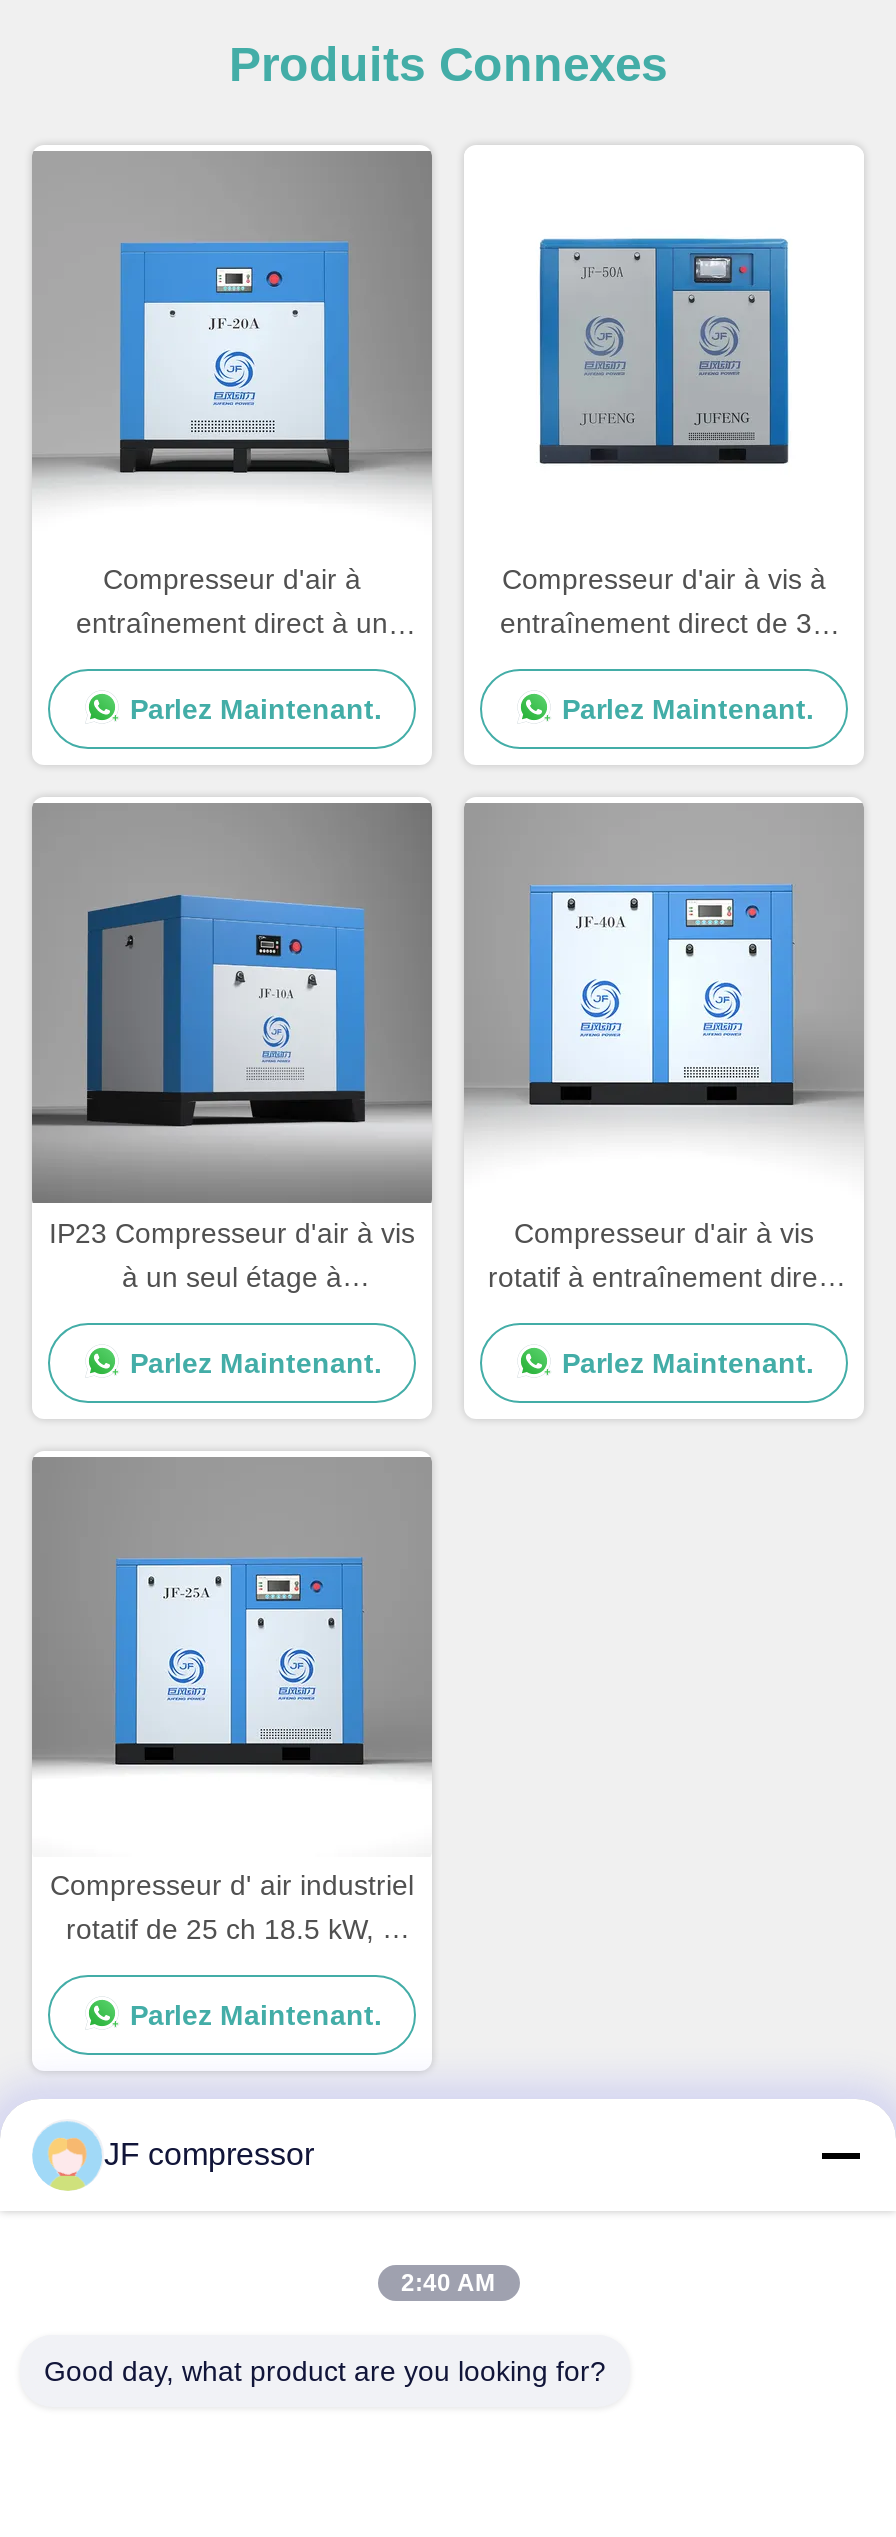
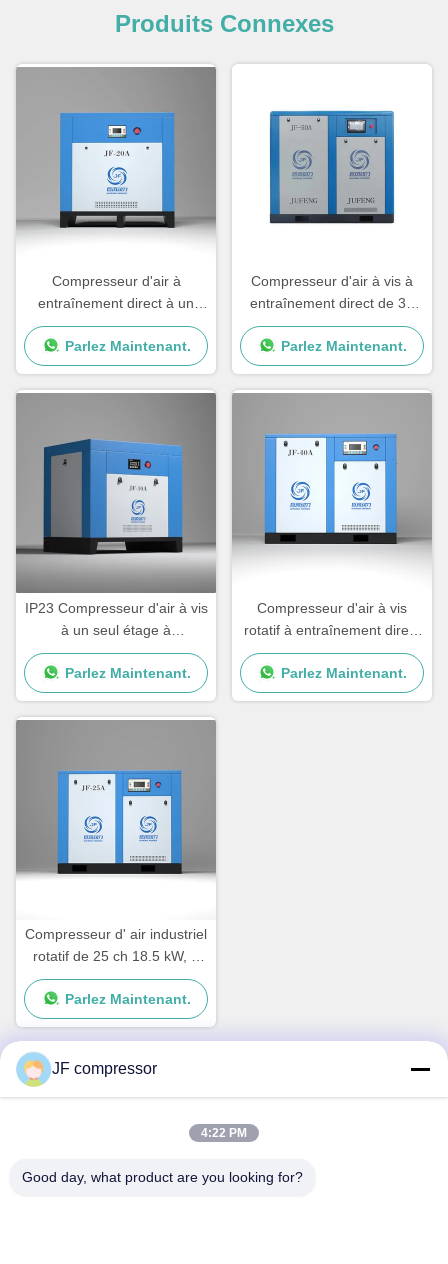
- 2:40 AM
+ 4:22 PM
